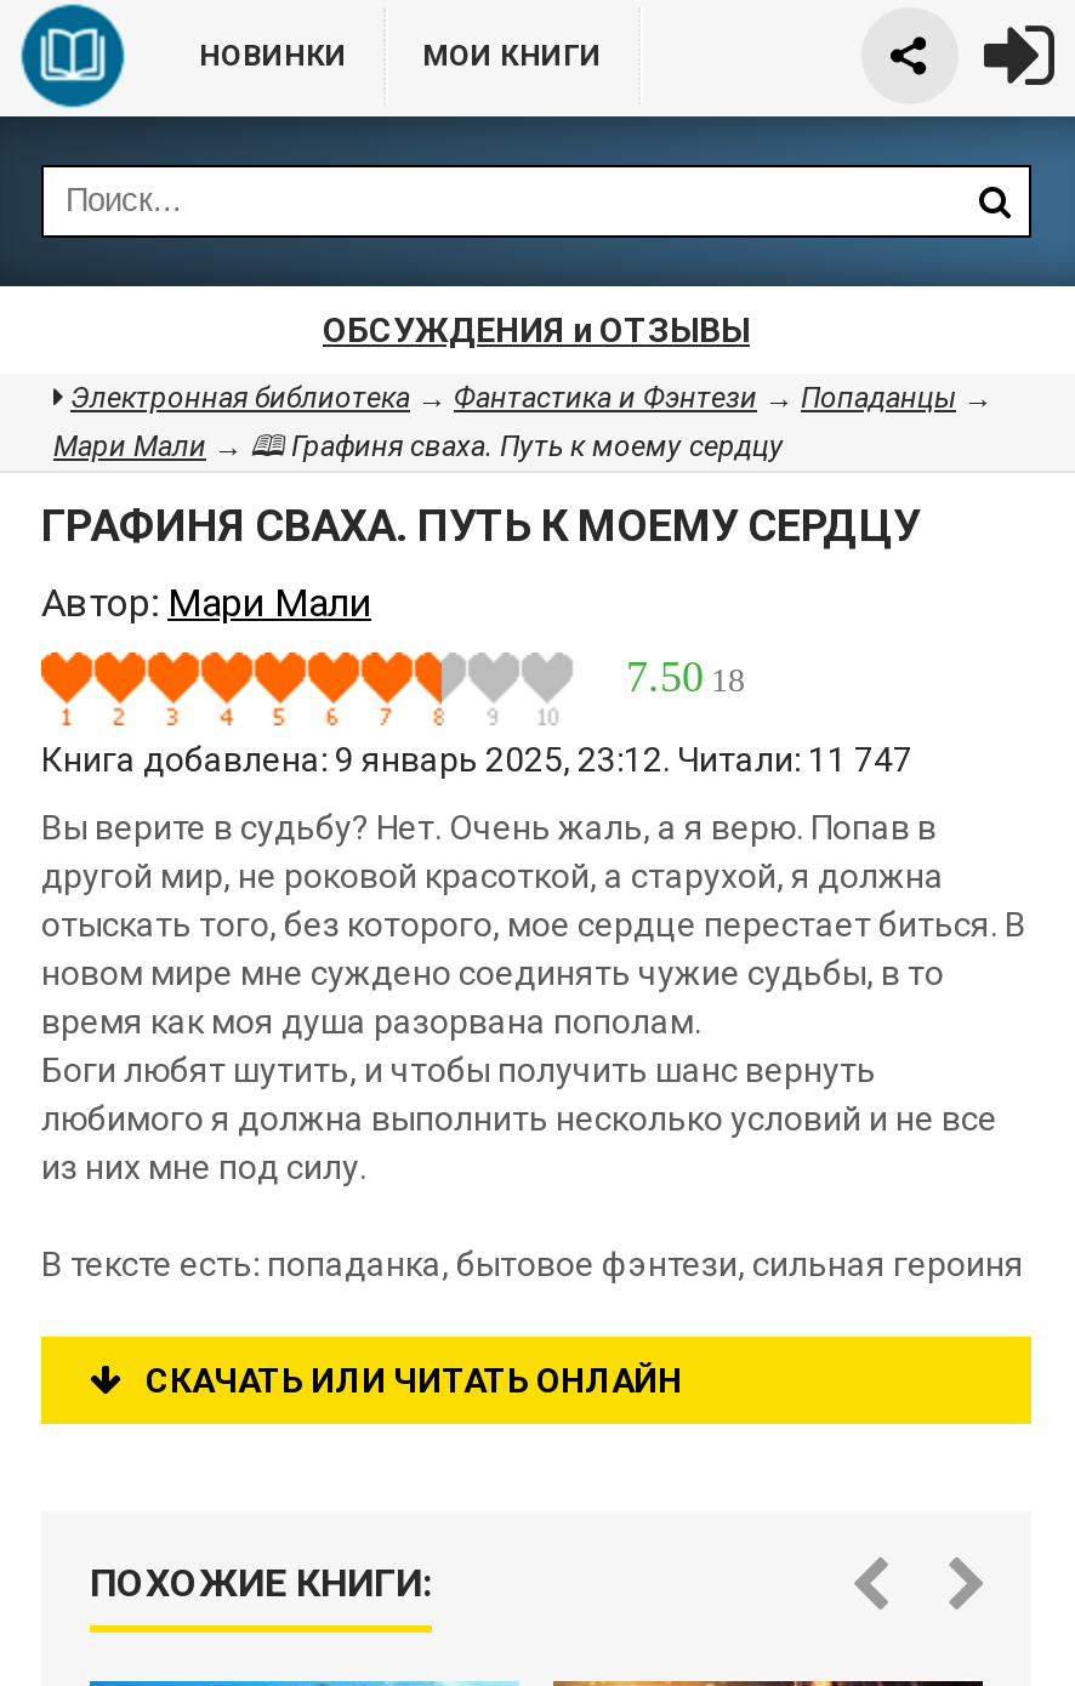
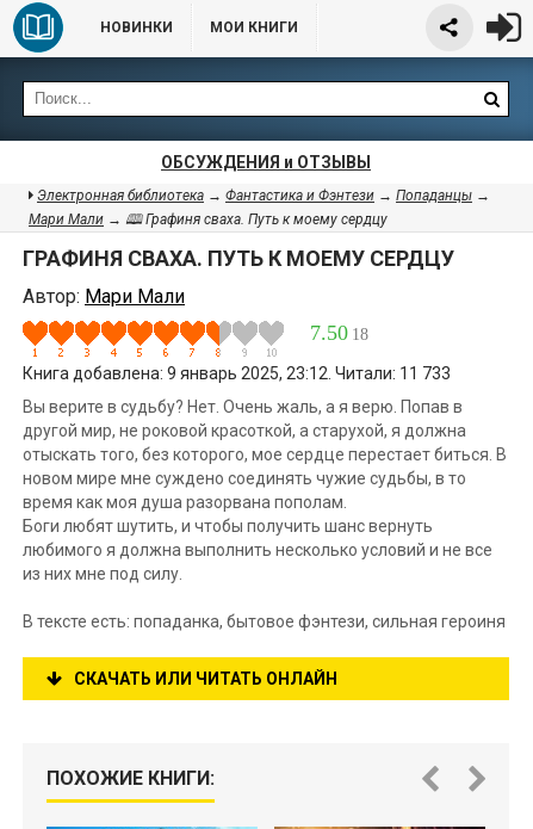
- Книга добавлена: 9 январь 2025, 23:12. Читали: 11 747
+ Книга добавлена: 9 январь 2025, 23:12. Читали: 11 733
